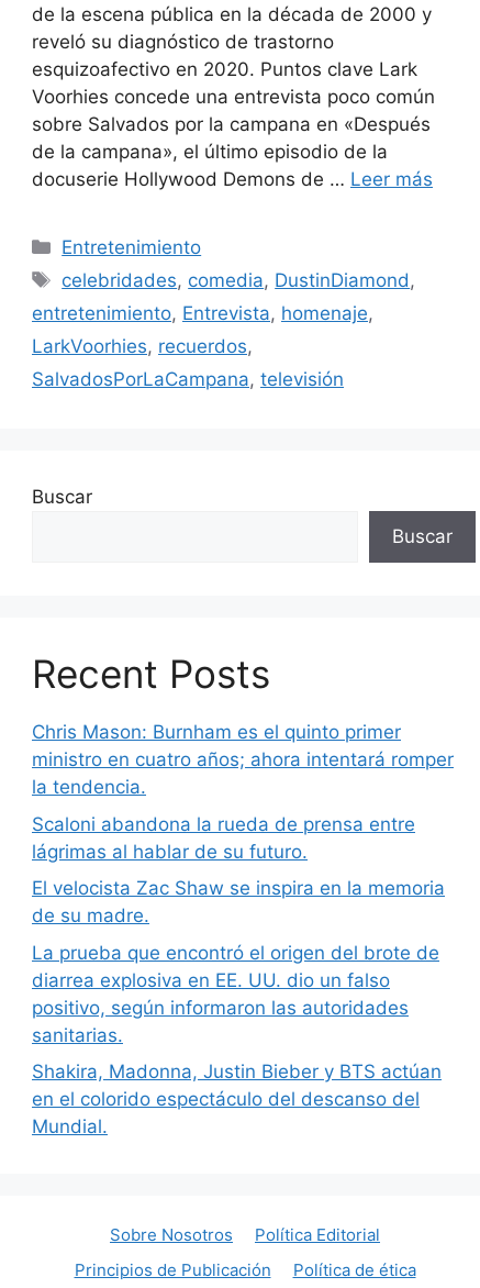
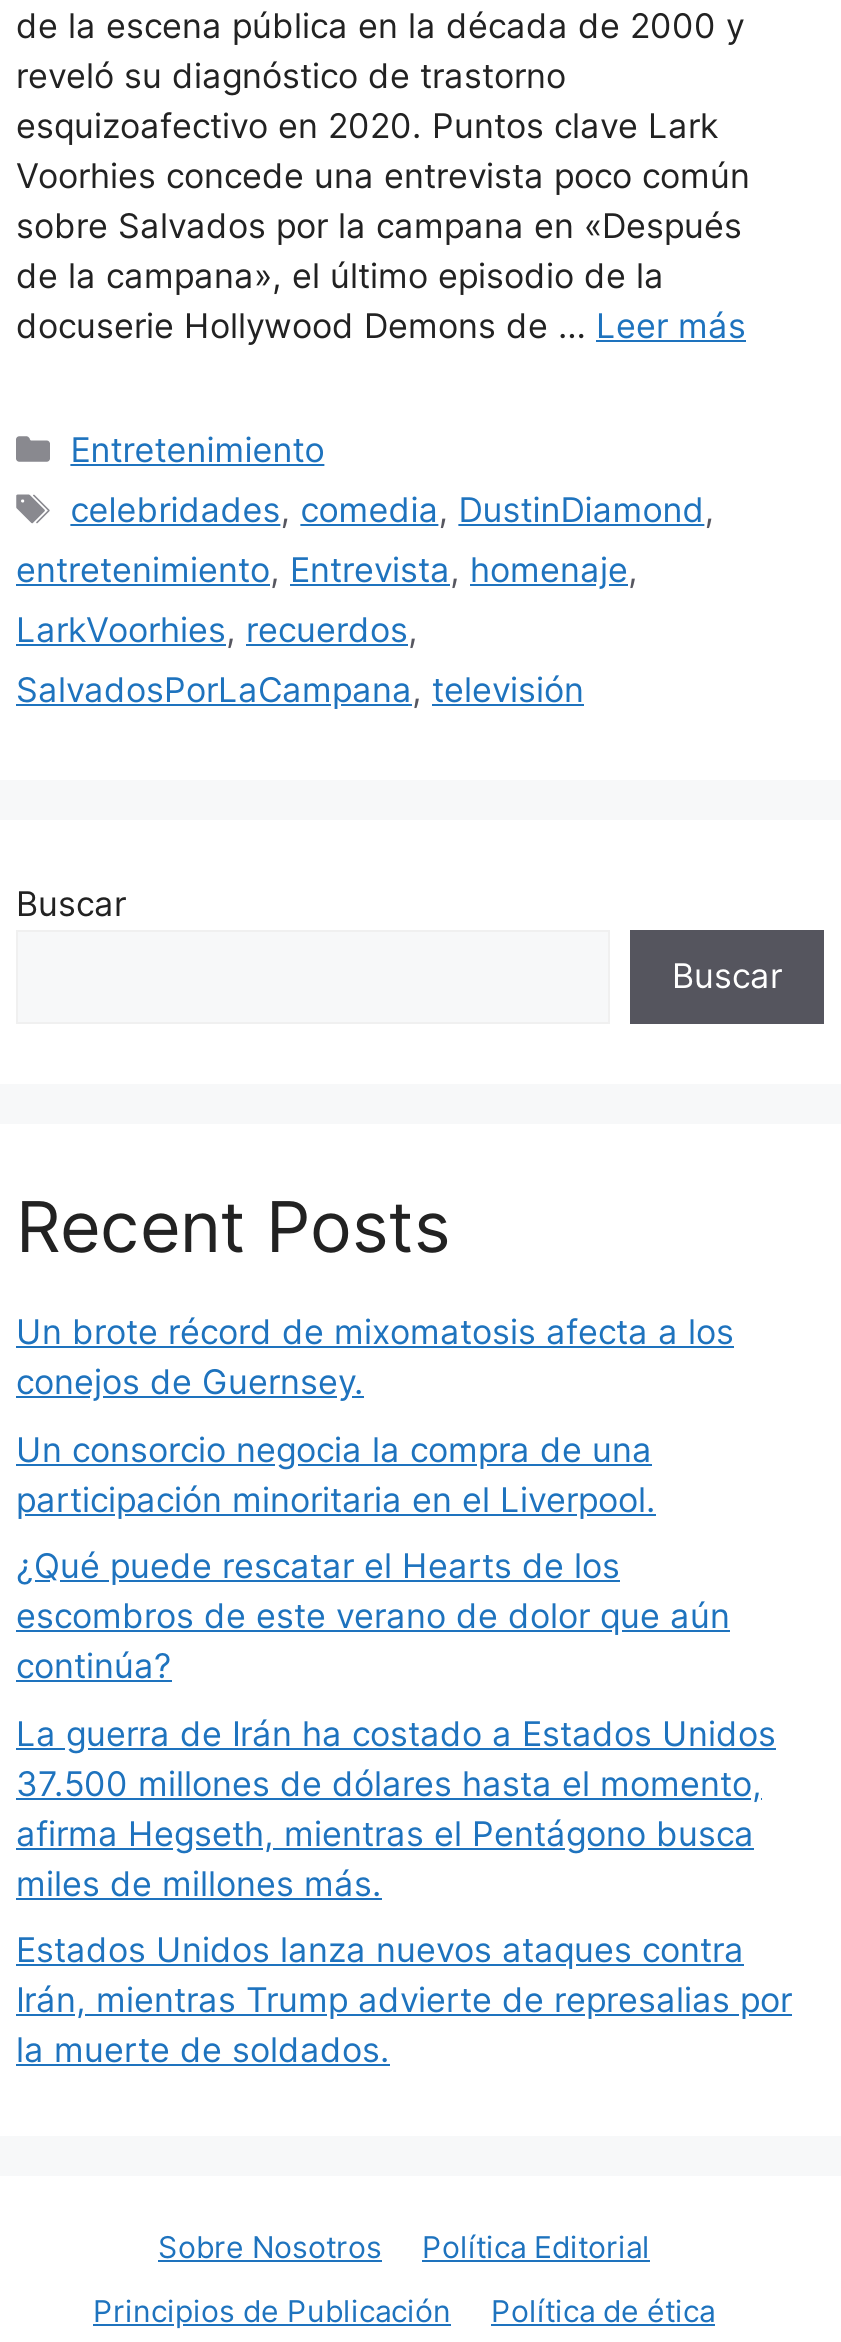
- Chris Mason: Burnham es el quinto primer
- ministro en cuatro años; ahora intentará romper
- la tendencia.
+ Un brote récord de mixomatosis afecta a los
+ conejos de Guernsey.

- Scaloni abandona la rueda de prensa entre
- lágrimas al hablar de su futuro.
+ Un consorcio negocia la compra de una
+ participación minoritaria en el Liverpool.

- El velocista Zac Shaw se inspira en la memoria
- de su madre.
+ ¿Qué puede rescatar el Hearts de los
+ escombros de este verano de dolor que aún
+ continúa?

- La prueba que encontró el origen del brote de
- diarrea explosiva en EE. UU. dio un falso
- positivo, según informaron las autoridades
- sanitarias.
+ La guerra de Irán ha costado a Estados Unidos
+ 37.500 millones de dólares hasta el momento,
+ afirma Hegseth, mientras el Pentágono busca
+ miles de millones más.

- Shakira, Madonna, Justin Bieber y BTS actúan
- en el colorido espectáculo del descanso del
- Mundial.
+ Estados Unidos lanza nuevos ataques contra
+ Irán, mientras Trump advierte de represalias por
+ la muerte de soldados.
